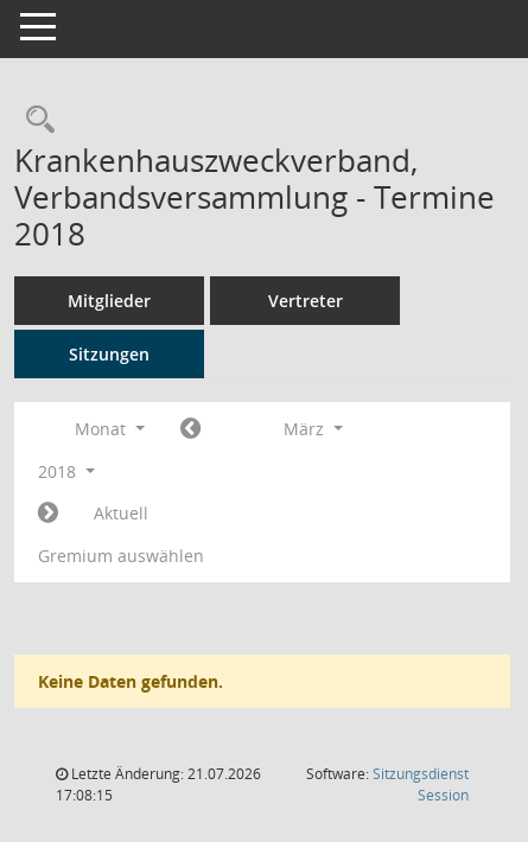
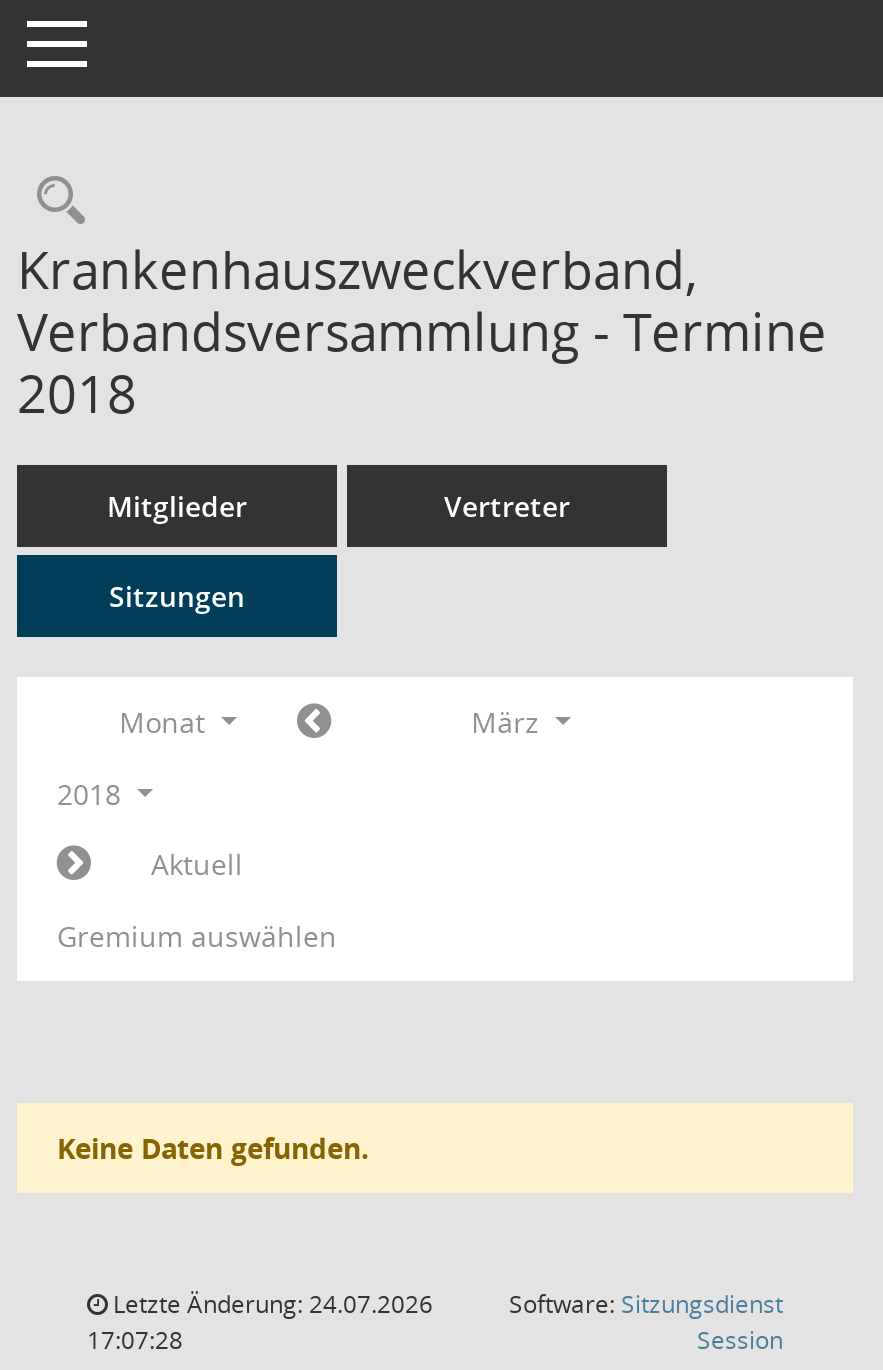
- Letzte Änderung: 21.07.2026
+ Letzte Änderung: 24.07.2026

- 17:08:15
+ 17:07:28
